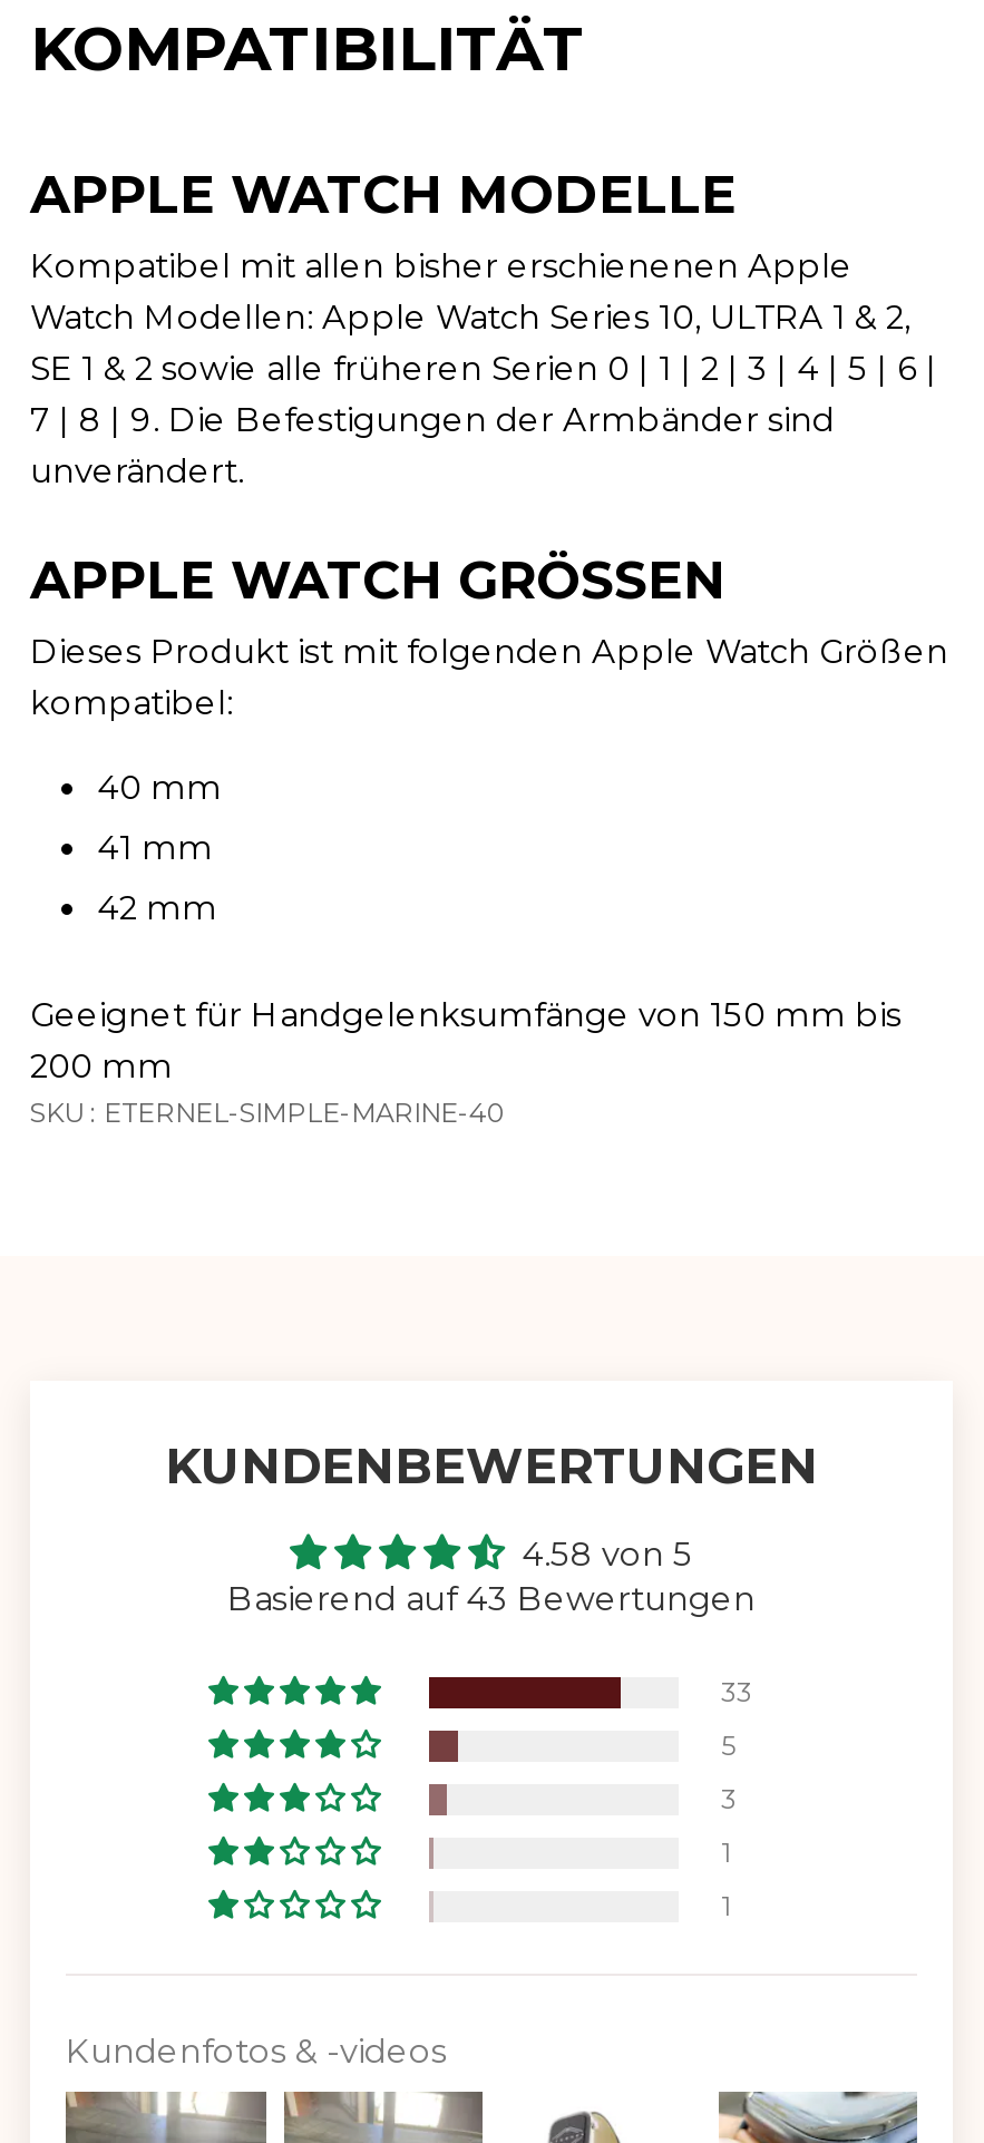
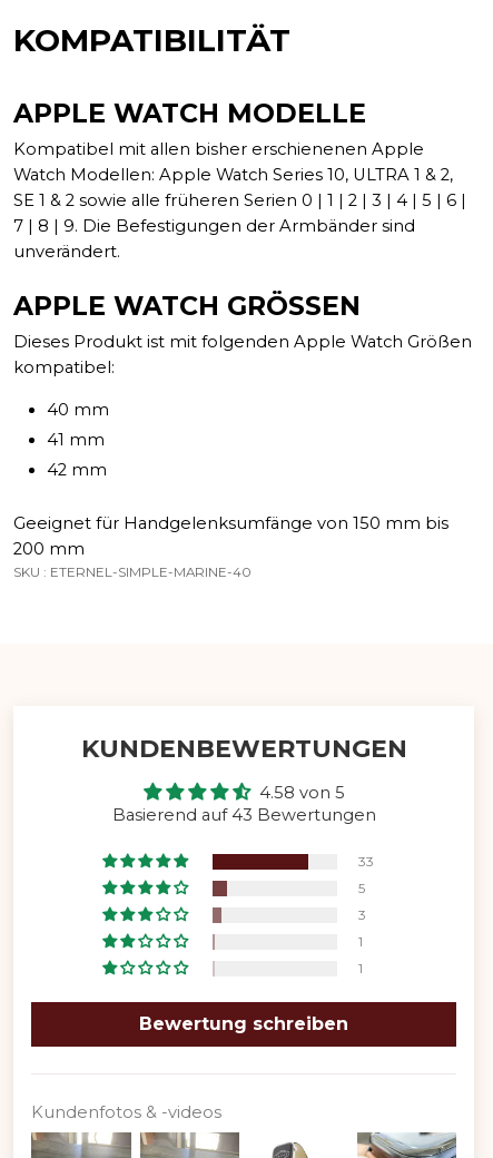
+ Bewertung schreiben
